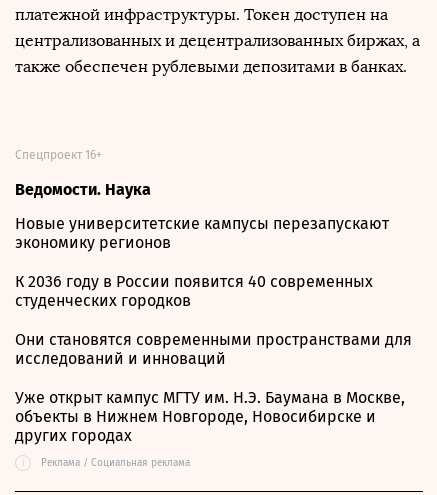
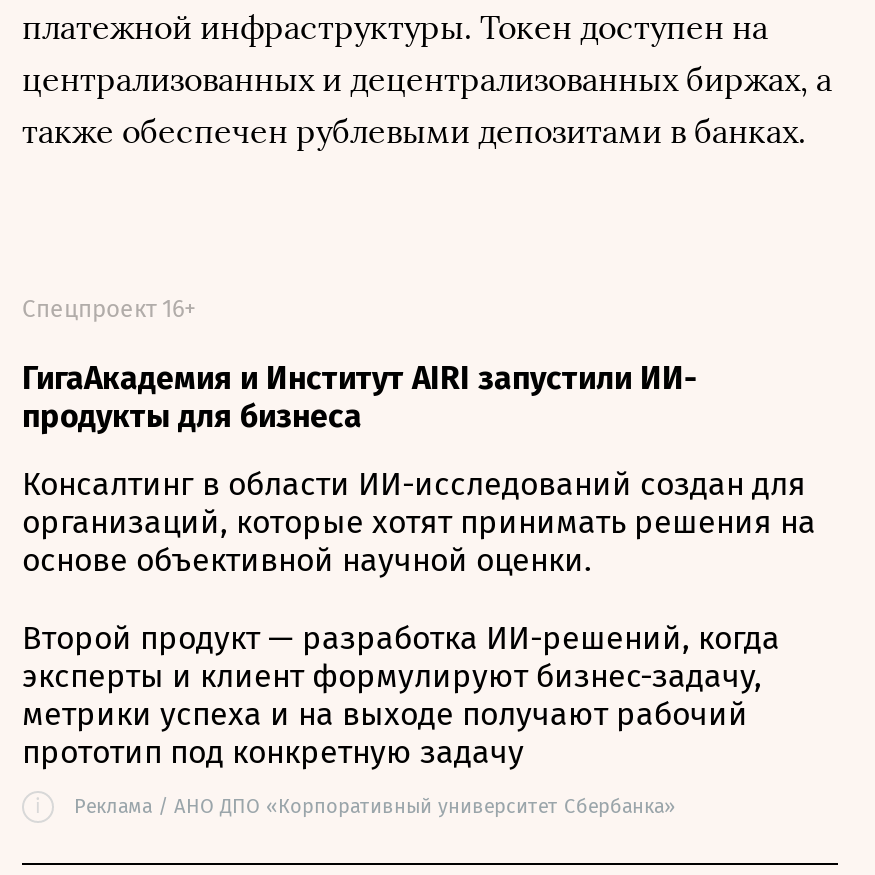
- Ведомости. Наука
+ ГигаАкадемия и Институт AIRI запустили ИИ-
+ продукты для бизнеса

- Новые университетские кампусы перезапускают
- экономику регионов
- К 2036 году в России появится 40 современных
- студенческих городков
- Они становятся современными пространствами для
- исследований и инноваций
- Уже открыт кампус МГТУ им. Н.Э. Баумана в Москве,
- объекты в Нижнем Новгороде, Новосибирске и
- других городах
+ Консалтинг в области ИИ-исследований создан для
+ организаций, которые хотят принимать решения на
+ основе объективной научной оценки.
+ Второй продукт — разработка ИИ-решений, когда
+ эксперты и клиент формулируют бизнес-задачу,
+ метрики успеха и на выходе получают рабочий
+ прототип под конкретную задачу

- Реклама / Социальная реклама
+ Реклама / АНО ДПО «Корпоративный университет Сбербанка»
